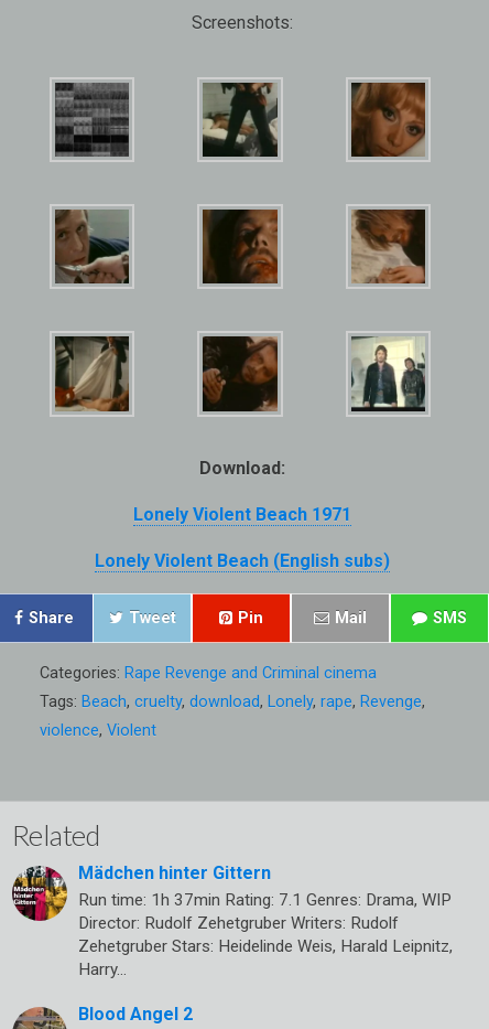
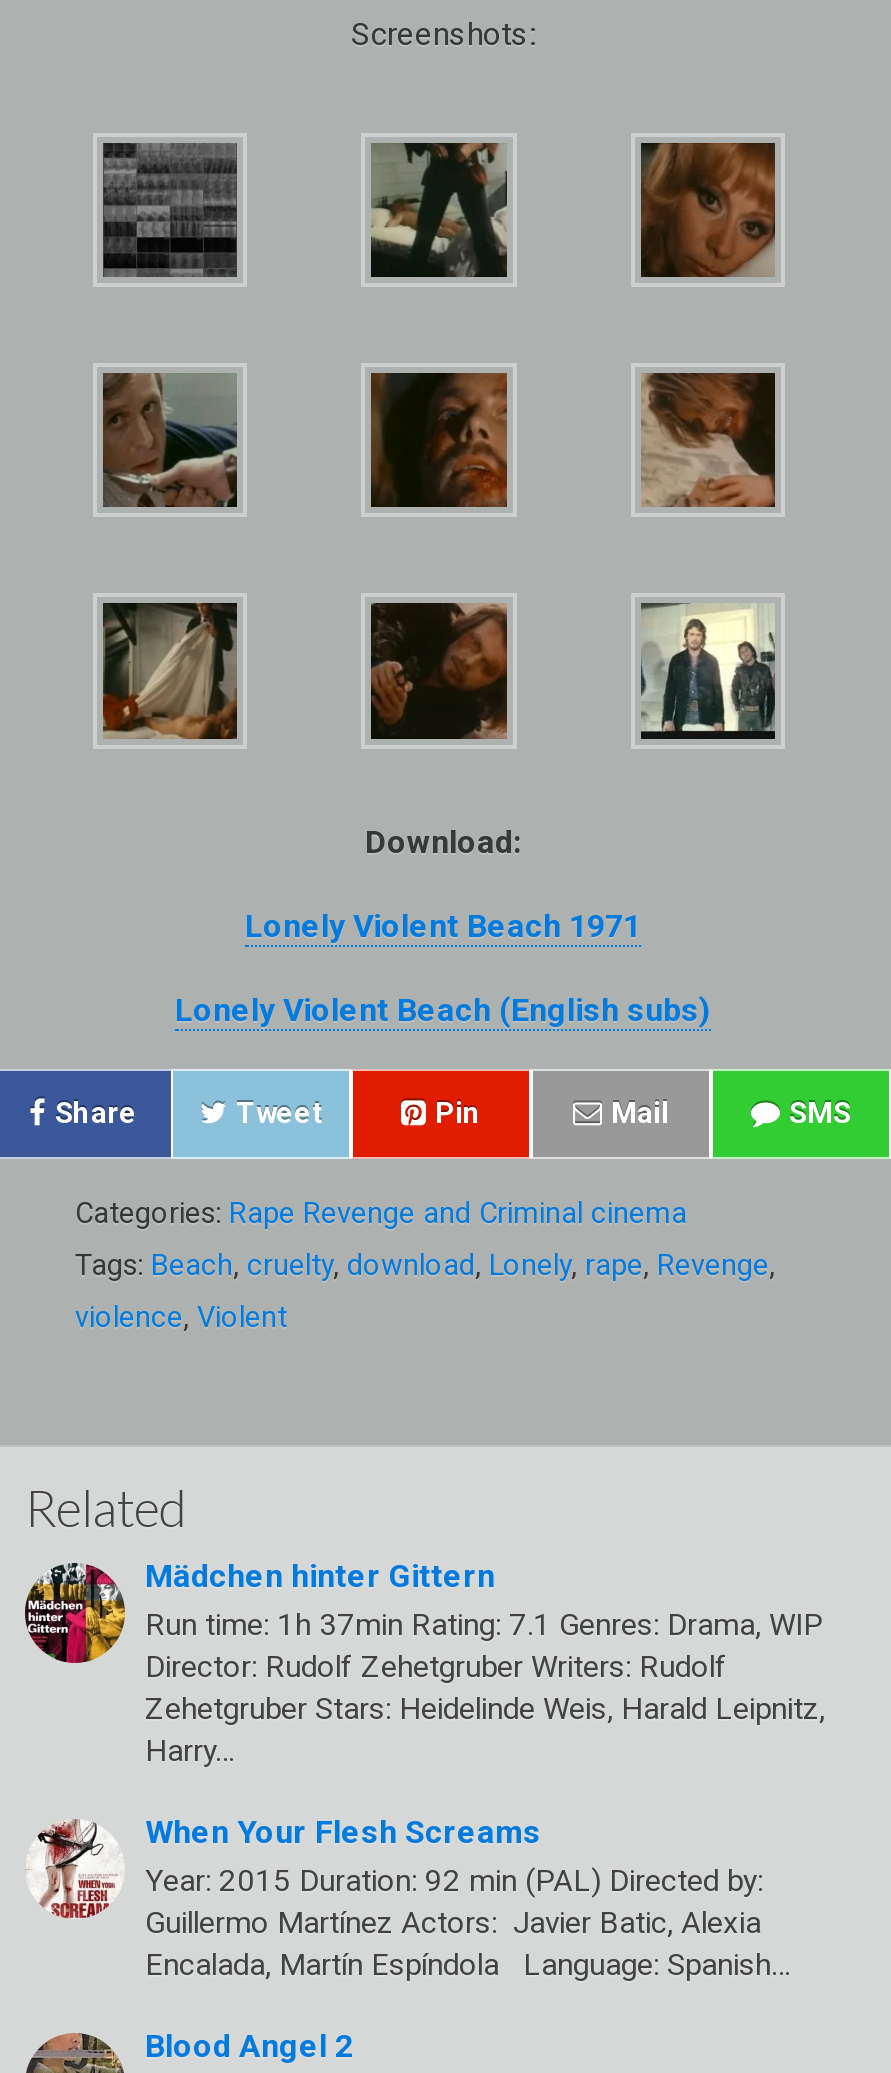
+ [image]
+ When Your Flesh Screams
+ Year: 2015 Duration: 92 min (PAL) Directed by:
+ Guillermo Martínez Actors: Javier Batic, Alexia
+ Encalada, Martín Espíndola Language: Spanish…
